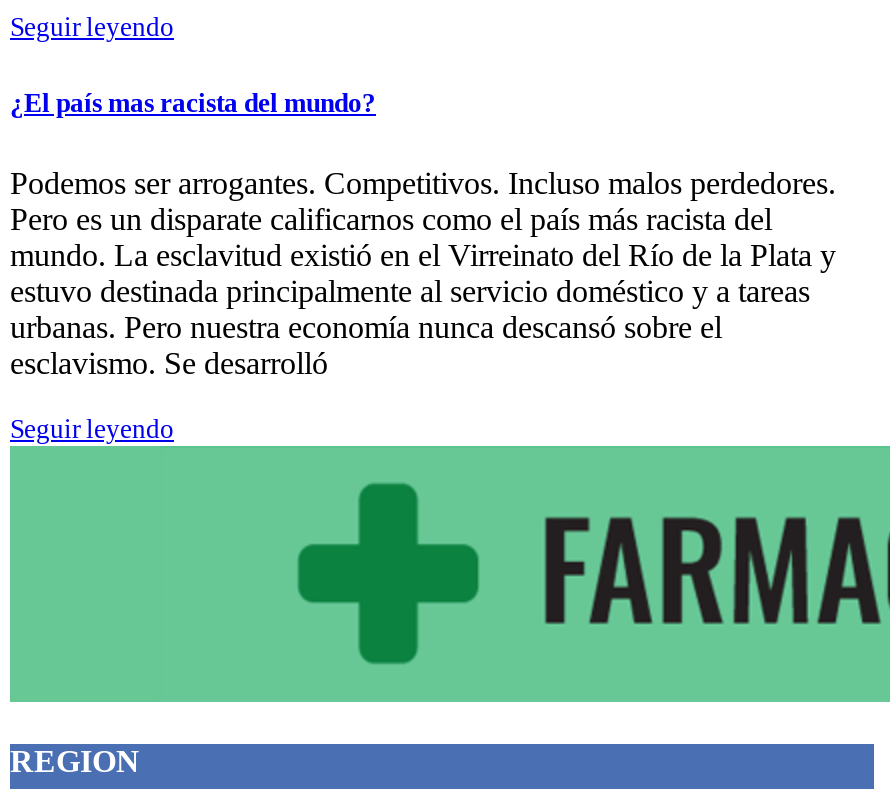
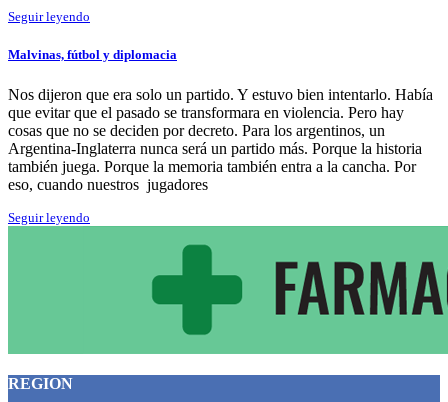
- ¿El país mas racista del mundo?
+ Malvinas, fútbol y diplomacia

- Podemos ser arrogantes. Competitivos. Incluso malos perdedores.
- Pero es un disparate calificarnos como el país más racista del
- mundo. La esclavitud existió en el Virreinato del Río de la Plata y
- estuvo destinada principalmente al servicio doméstico y a tareas
- urbanas. Pero nuestra economía nunca descansó sobre el
- esclavismo. Se desarrolló
+ Nos dijeron que era solo un partido. Y estuvo bien intentarlo. Había
+ que evitar que el pasado se transformara en violencia. Pero hay
+ cosas que no se deciden por decreto. Para los argentinos, un
+ Argentina-Inglaterra nunca será un partido más. Porque la historia
+ también juega. Porque la memoria también entra a la cancha. Por
+ eso, cuando nuestros jugadores
